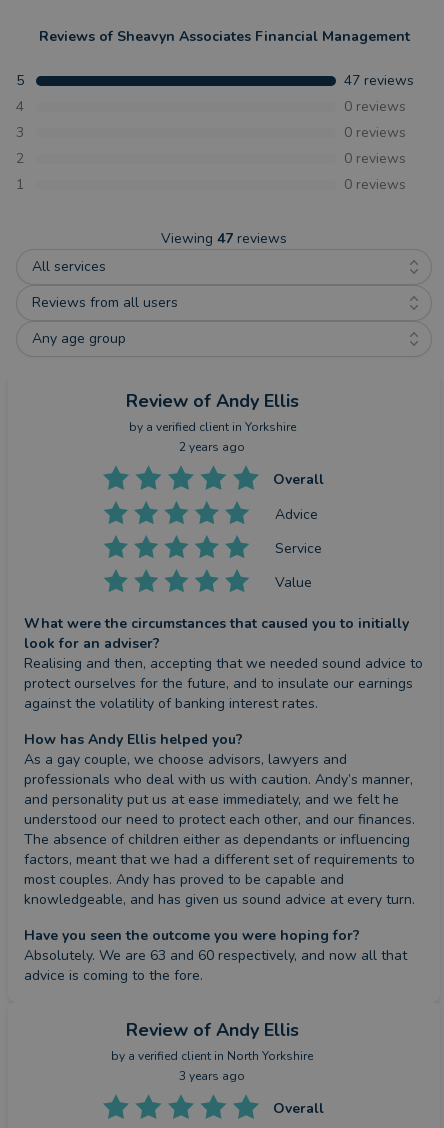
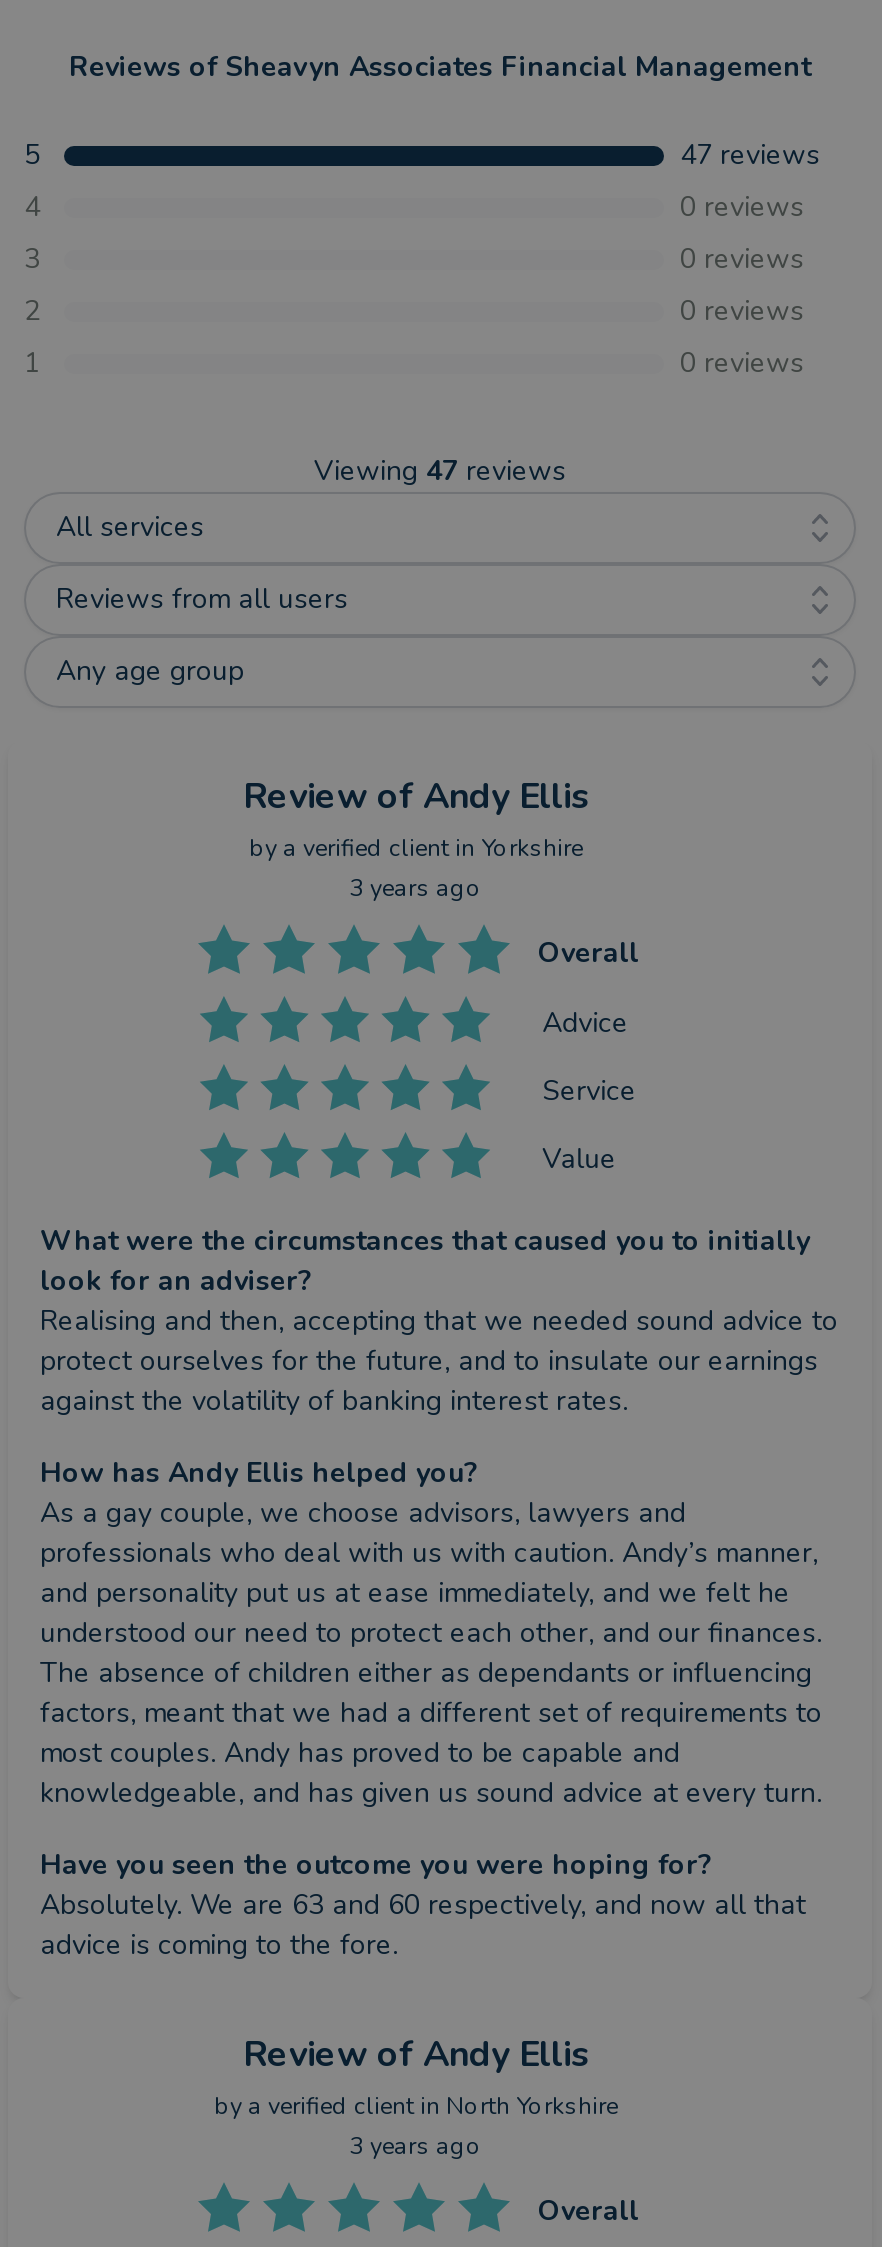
- 2 years ago
+ 3 years ago
